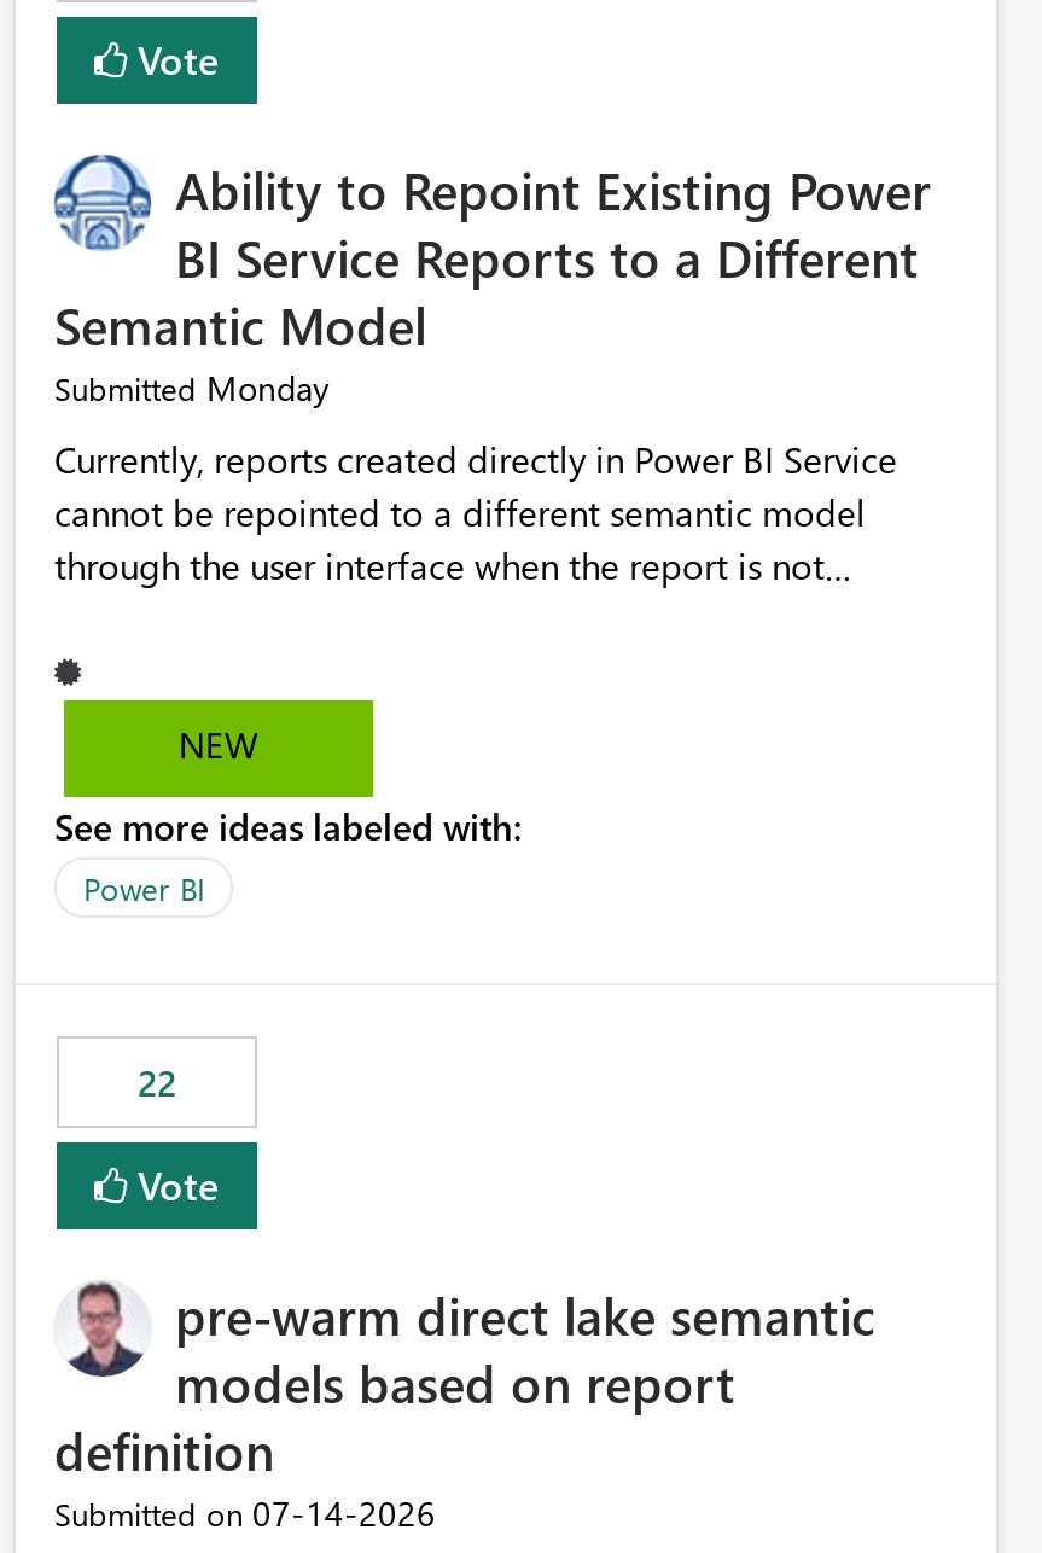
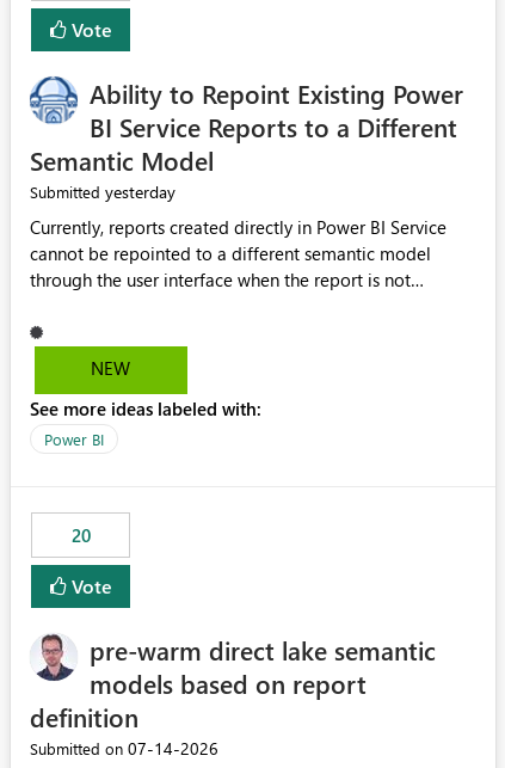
- Submitted Monday
+ Submitted yesterday

- 22
+ 20
